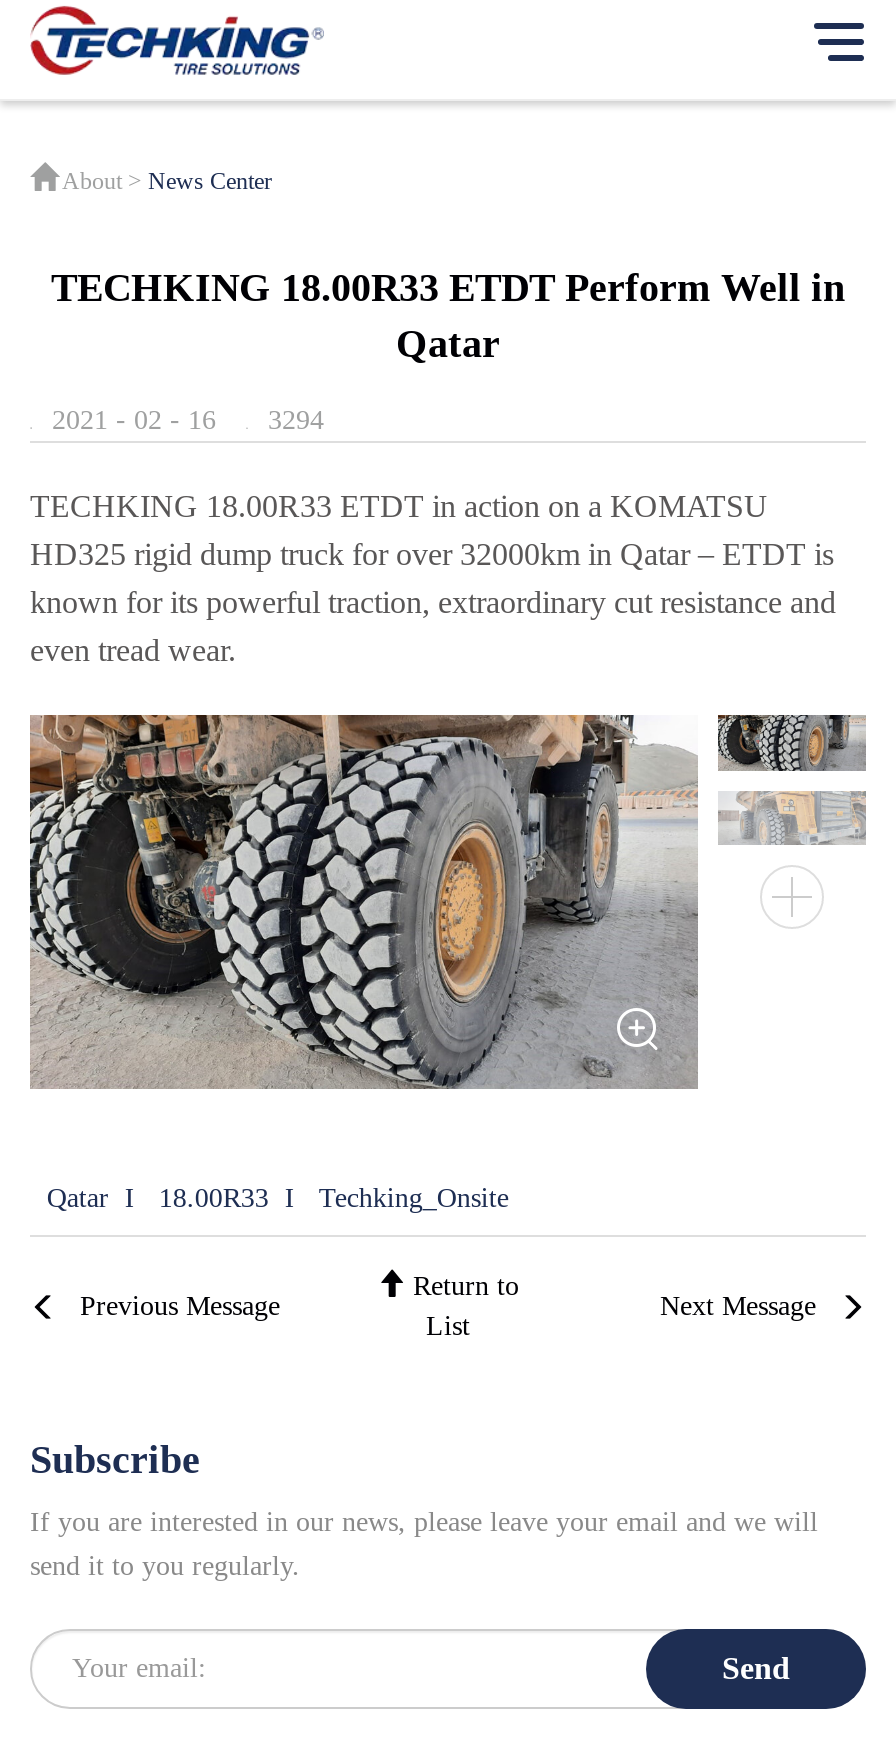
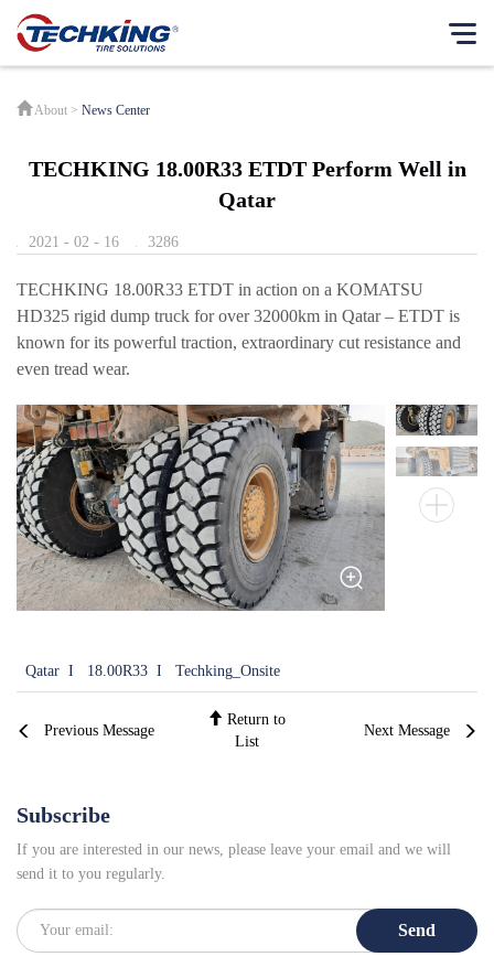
- 2021 - 02 - 16 3294
+ 2021 - 02 - 16 3286
